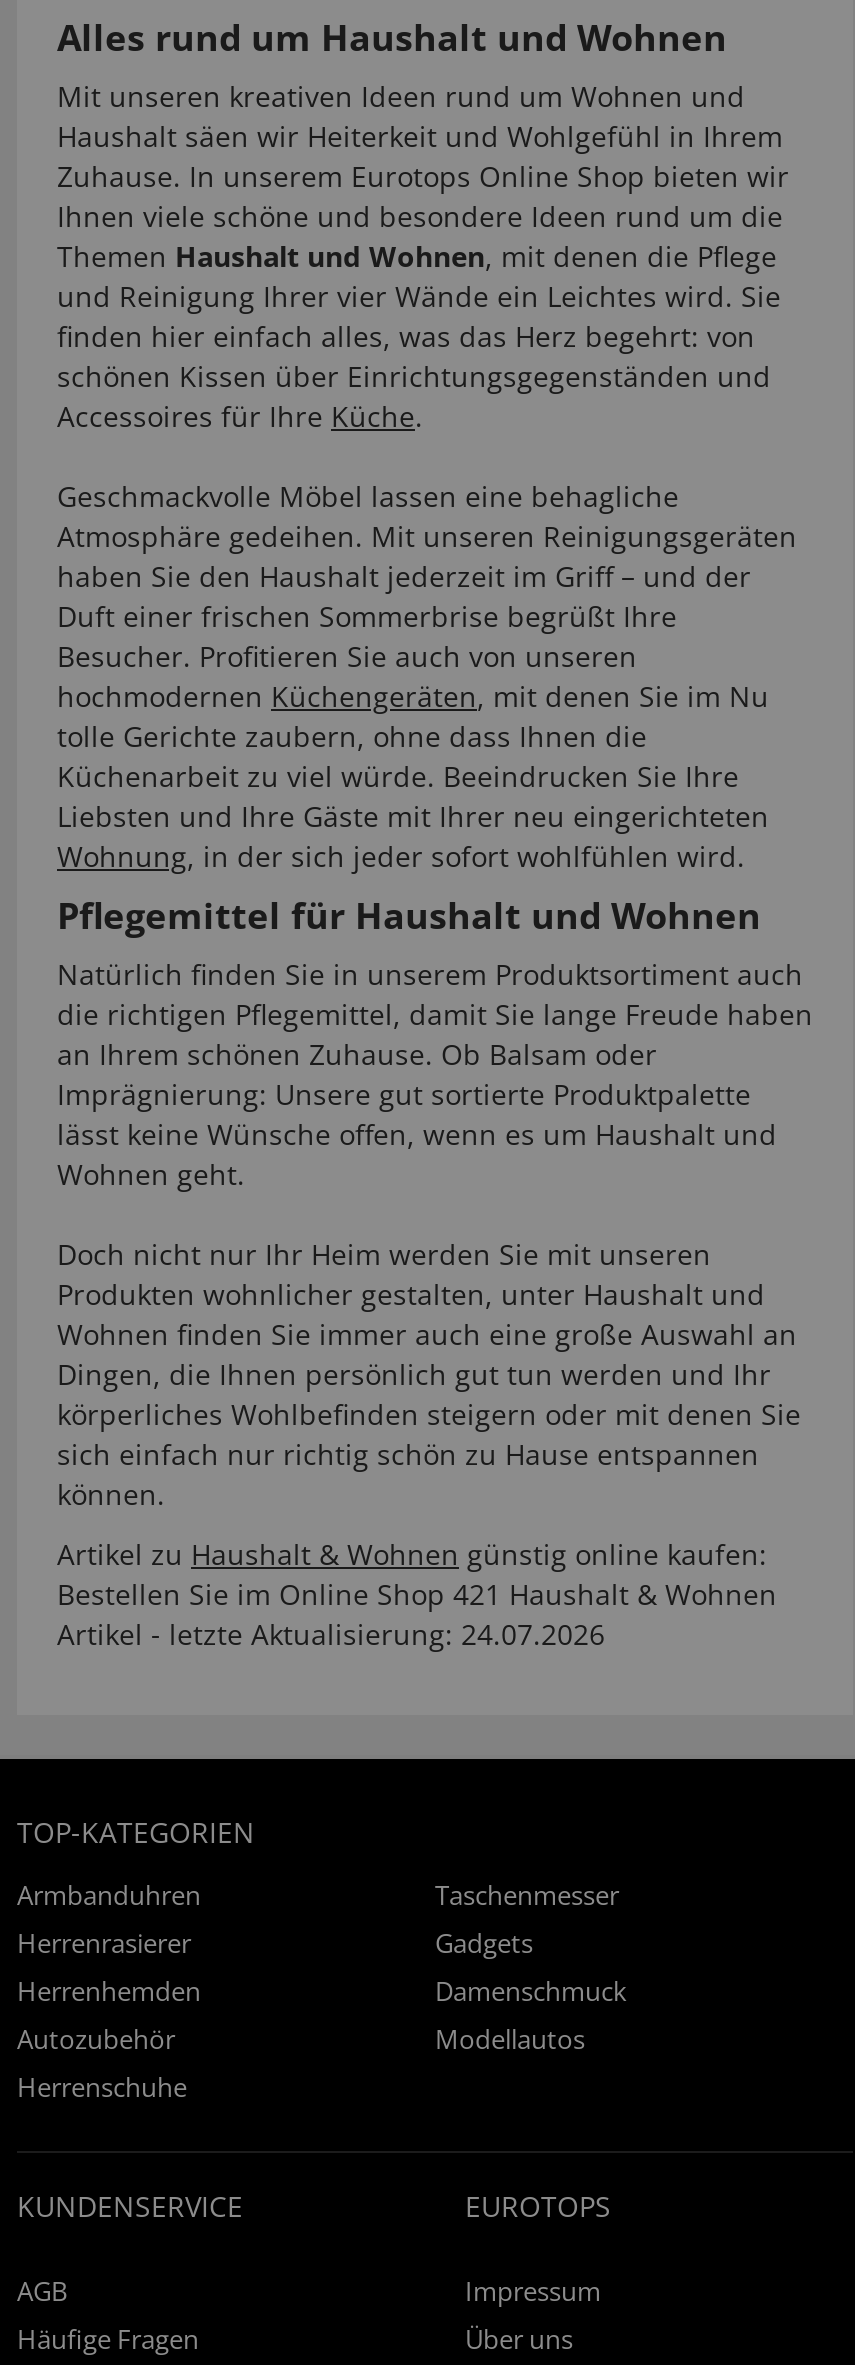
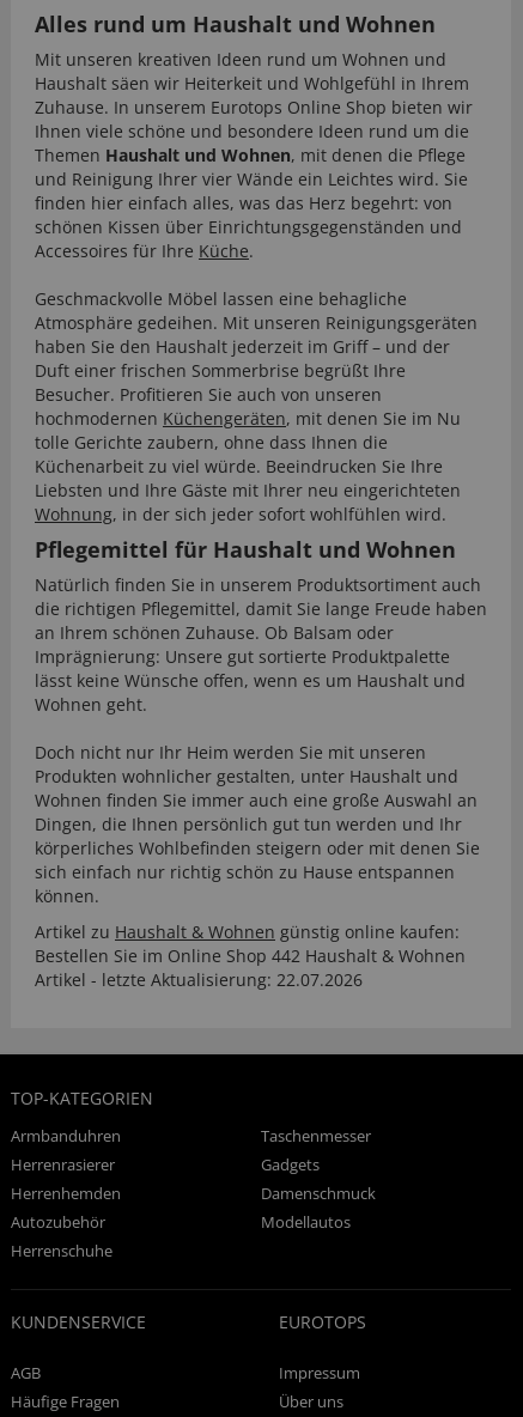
- Bestellen Sie im Online Shop 421 Haushalt & Wohnen
+ Bestellen Sie im Online Shop 442 Haushalt & Wohnen

- Artikel - letzte Aktualisierung: 24.07.2026
+ Artikel - letzte Aktualisierung: 22.07.2026
